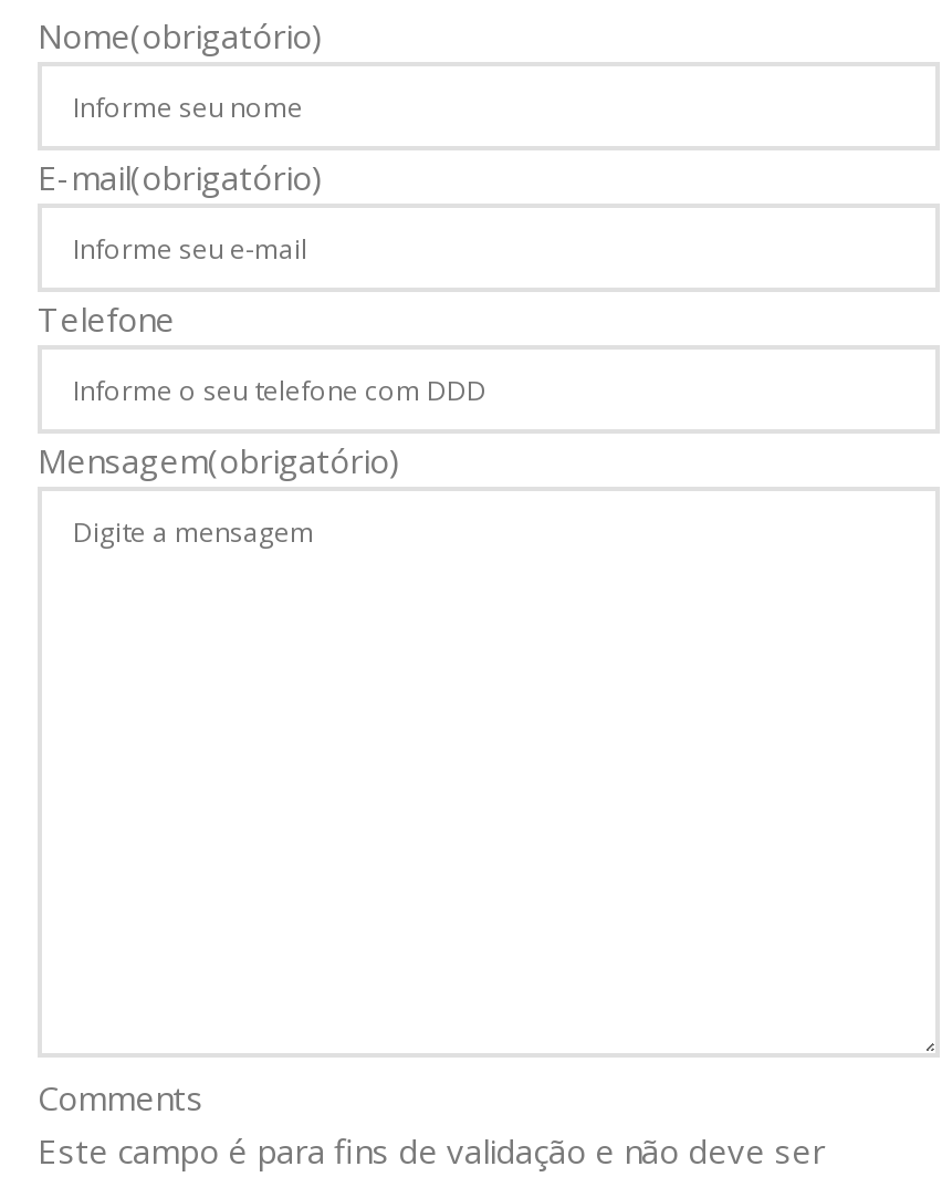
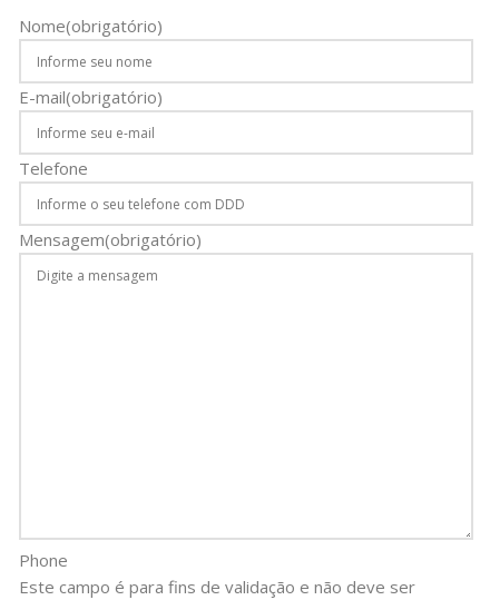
- Comments
+ Phone
